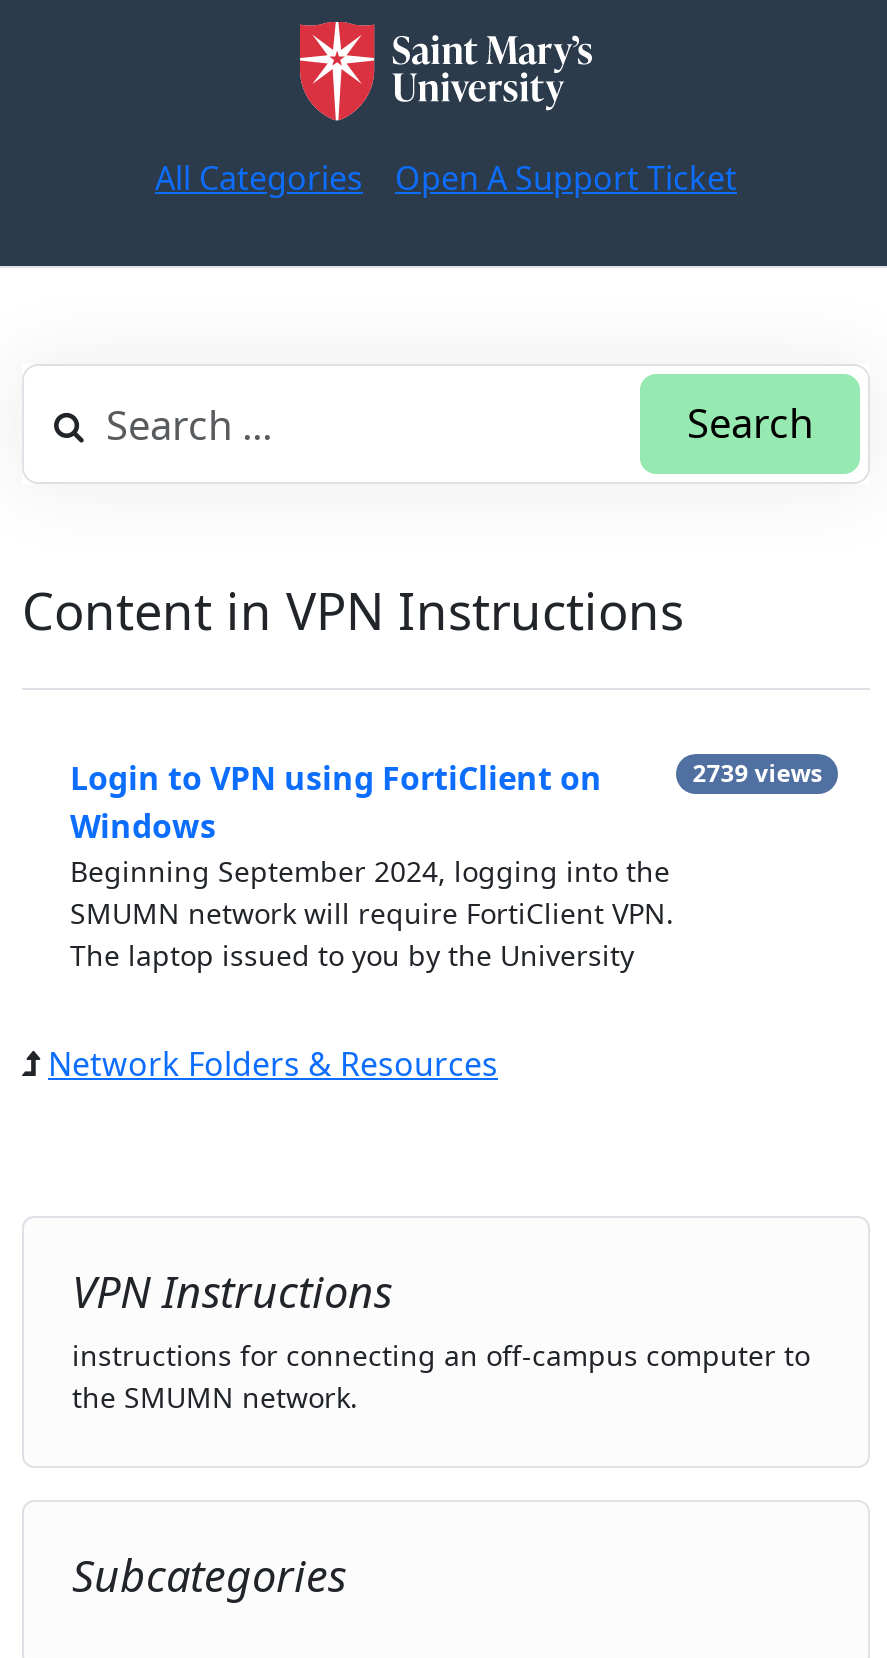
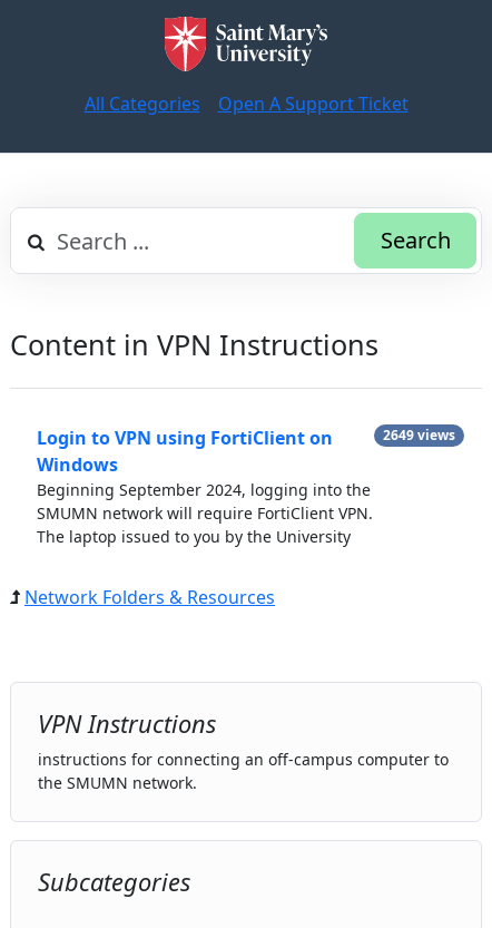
- 2739 views
+ 2649 views
